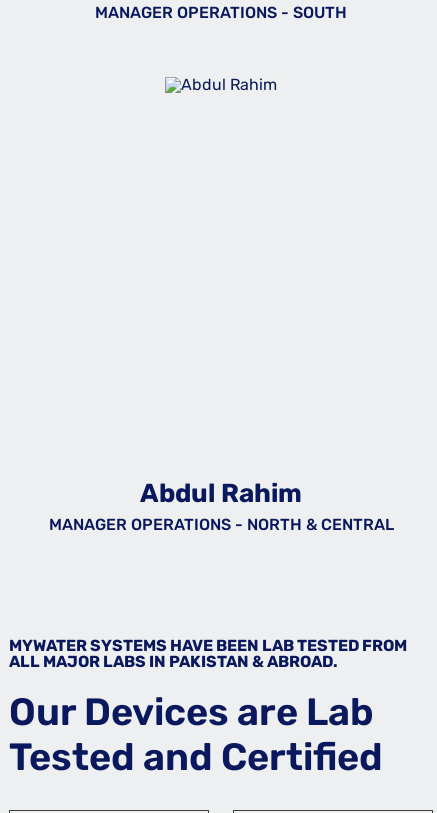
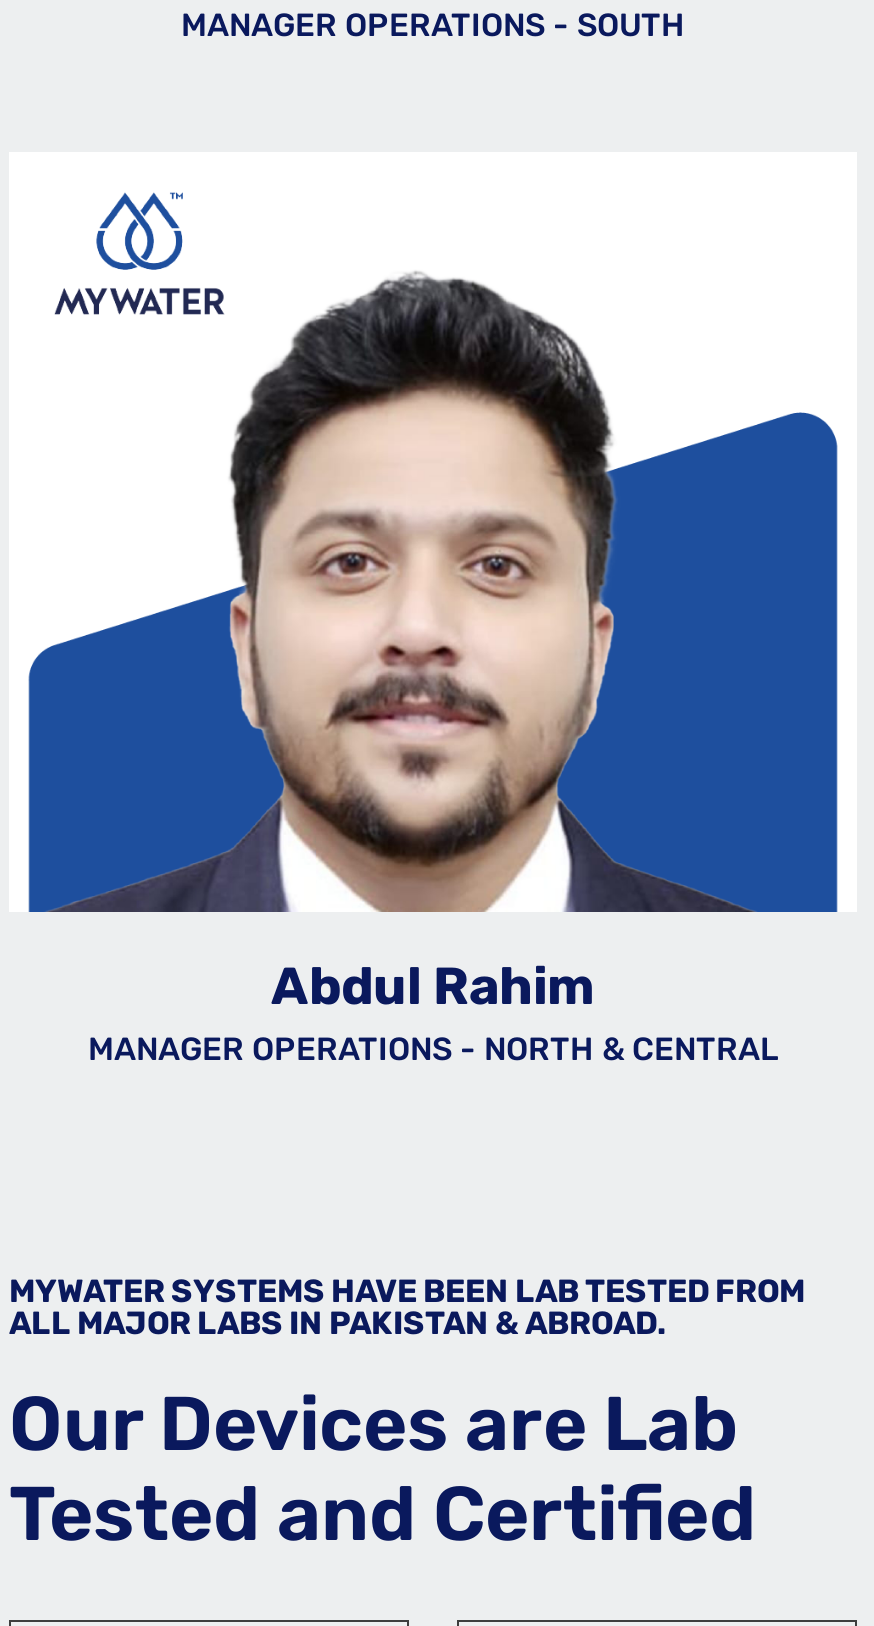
+ [image]
